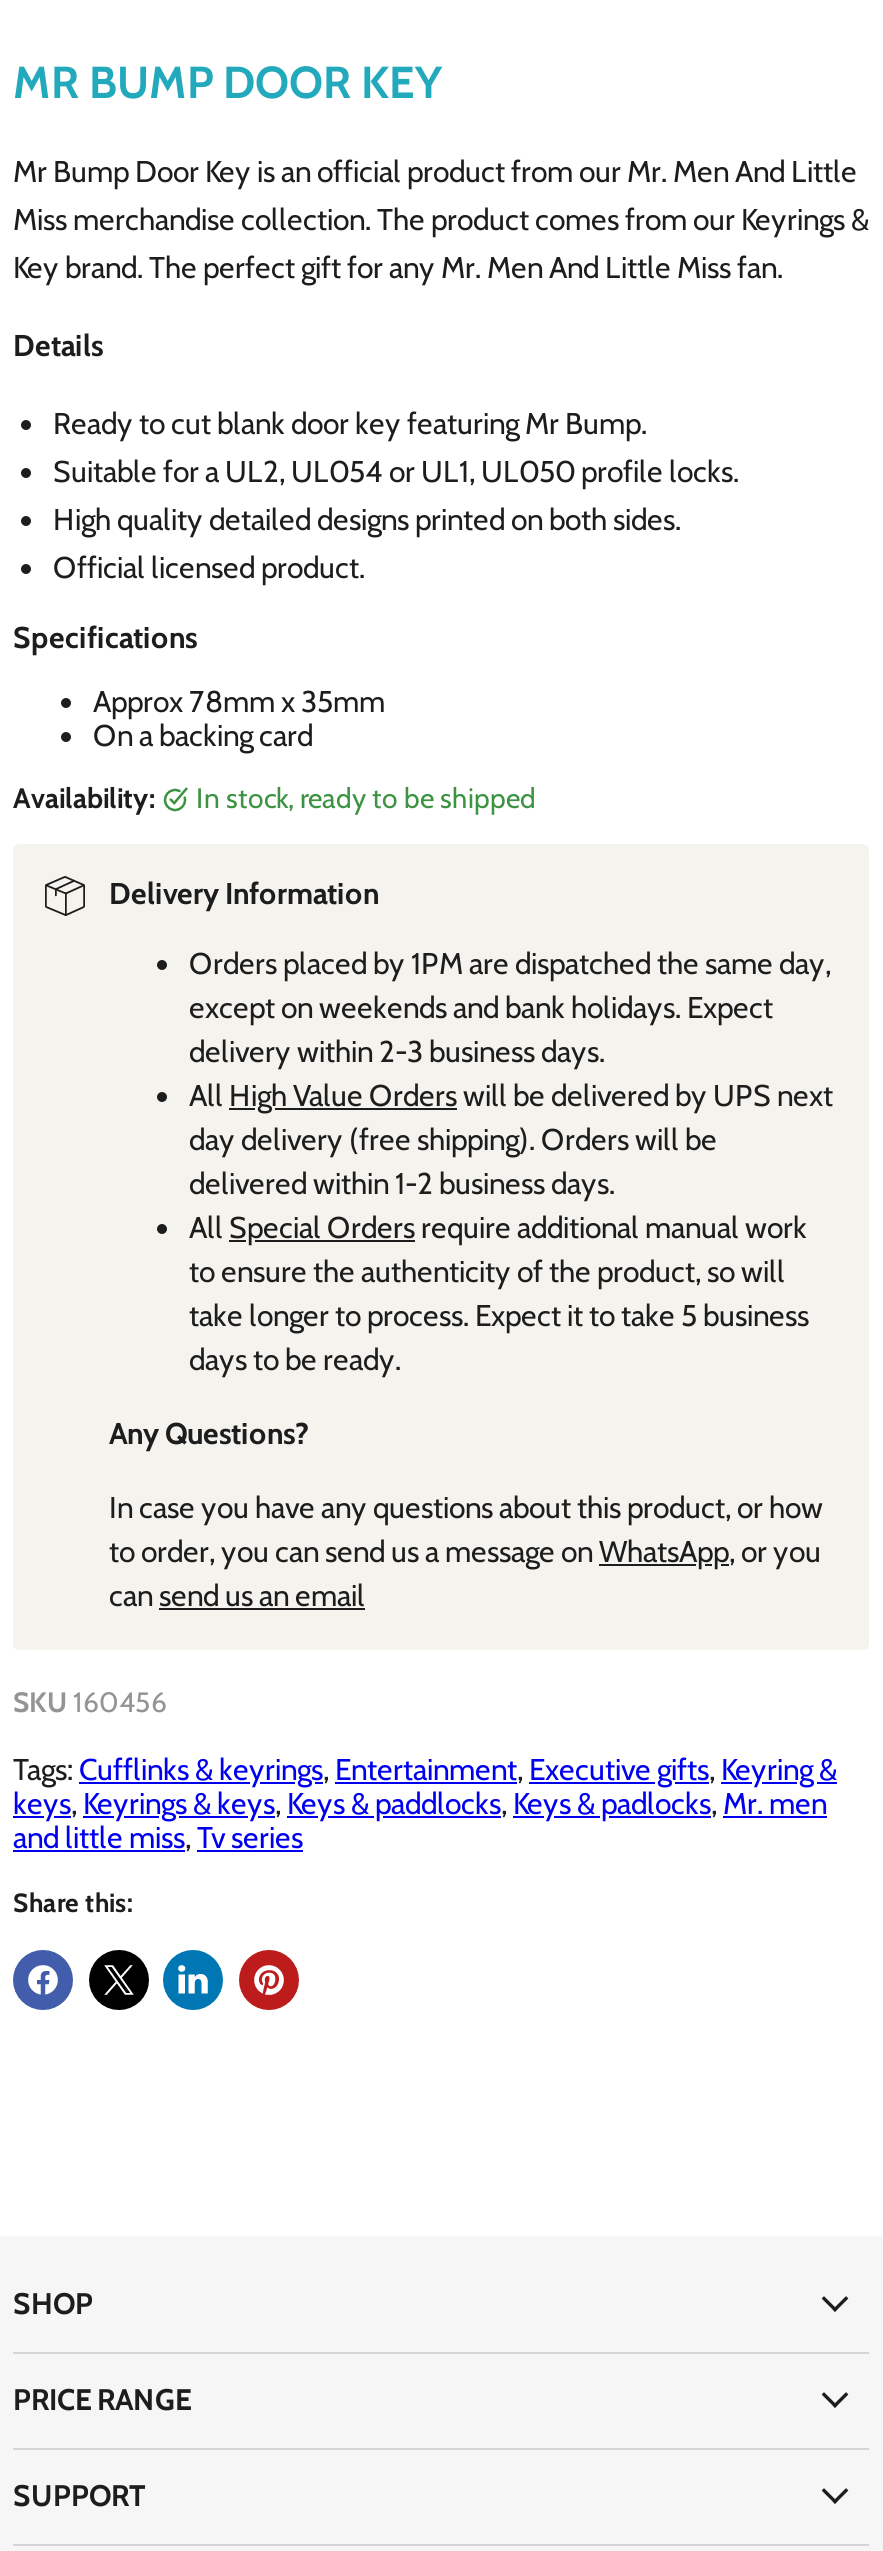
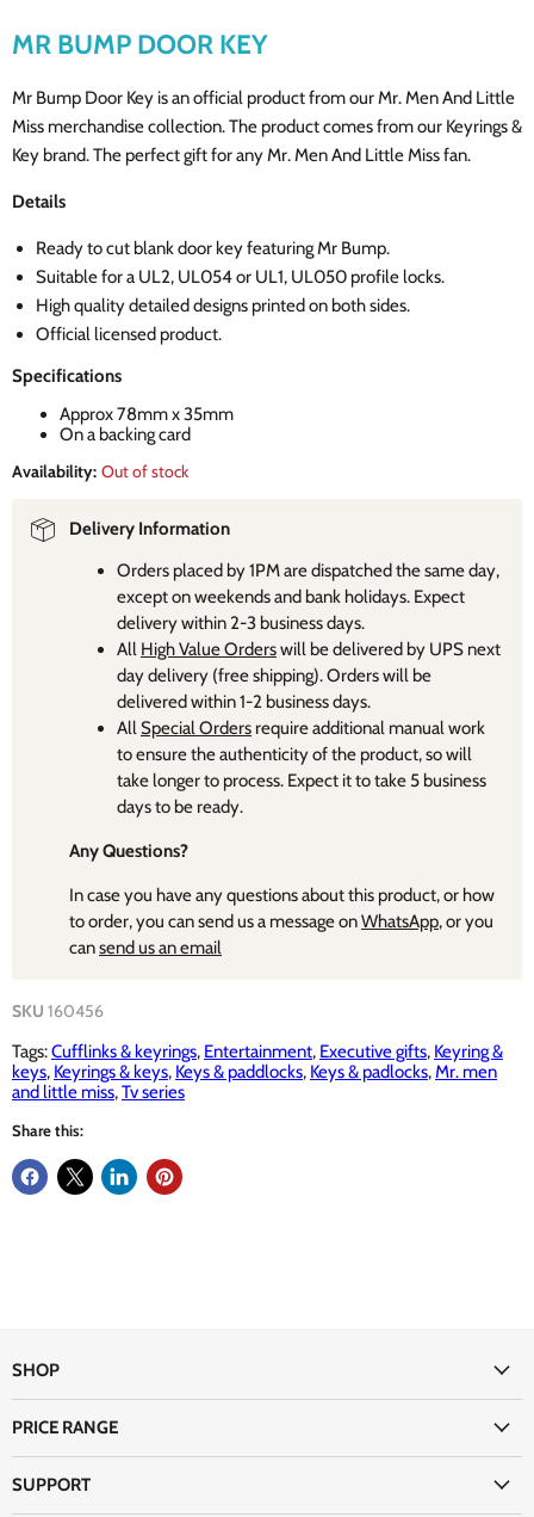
- Availability:
- in stock, ready to be shipped
+ Availability: Out of stock
